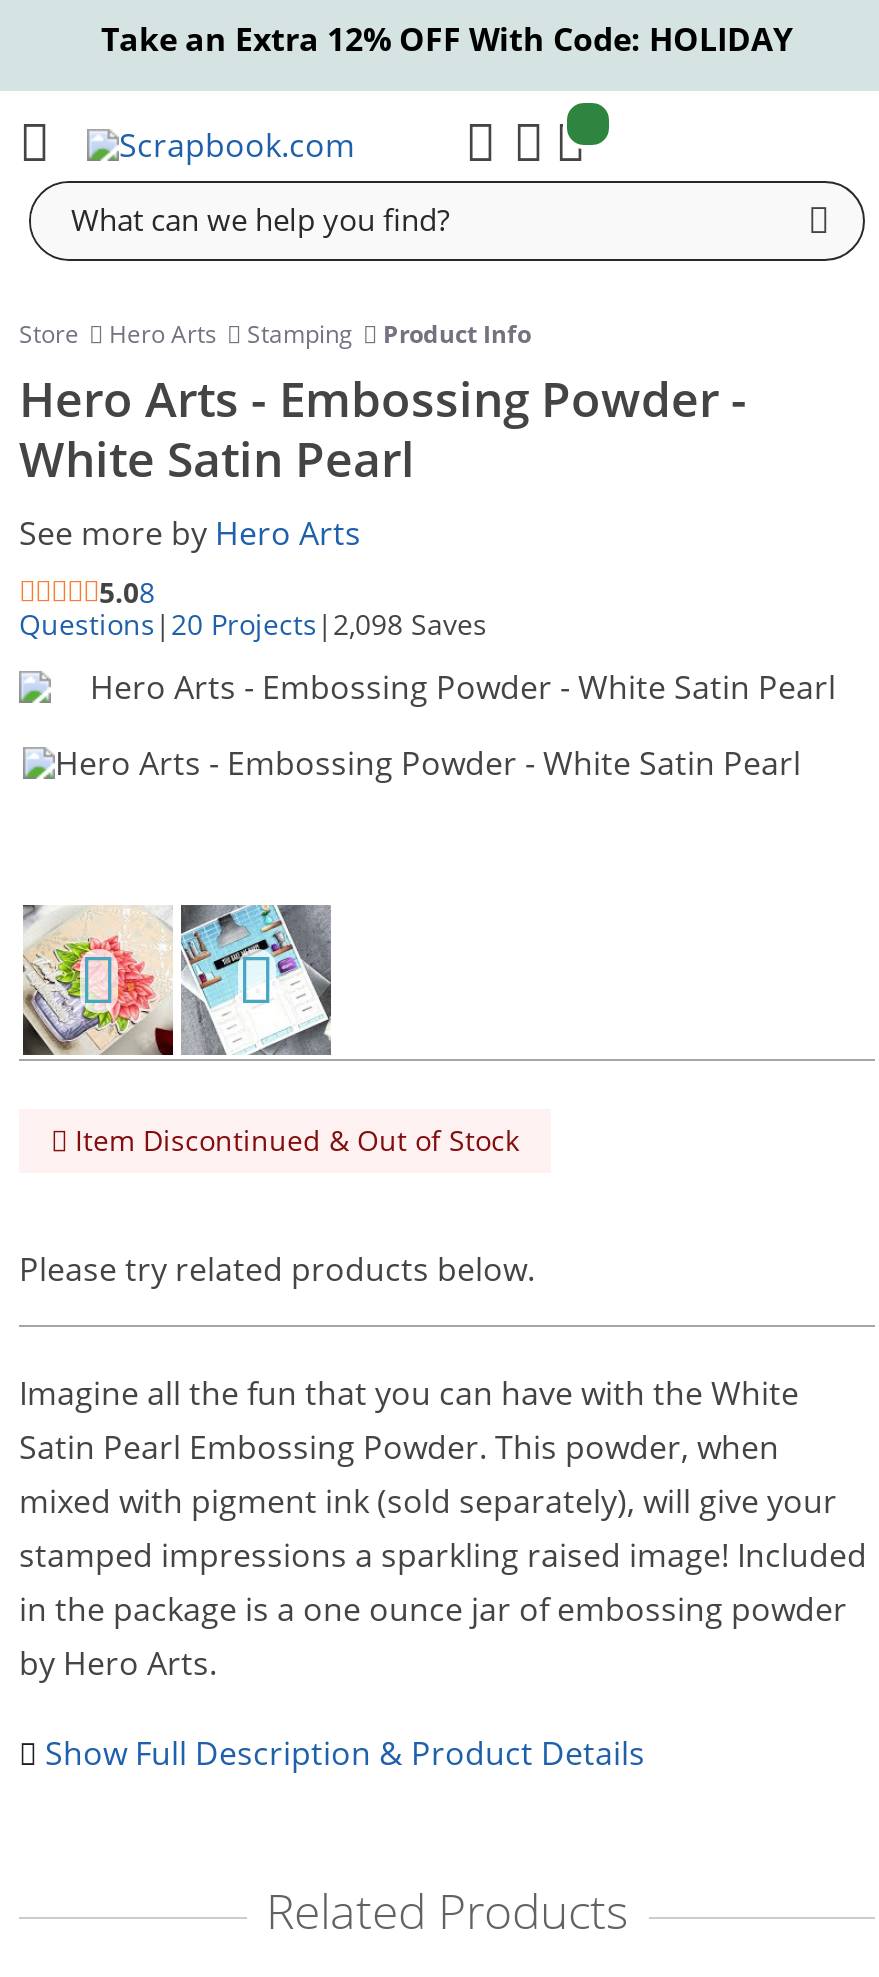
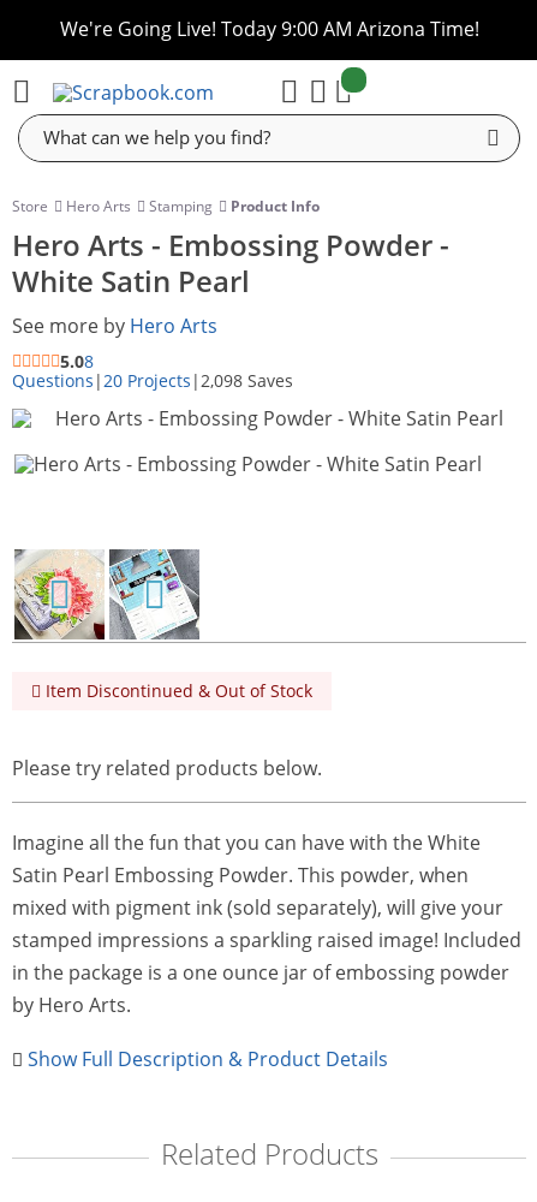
- Take an Extra 12% OFF With Code: HOLIDAY
+ We're Going Live! Today 9:00 AM Arizona Time!
